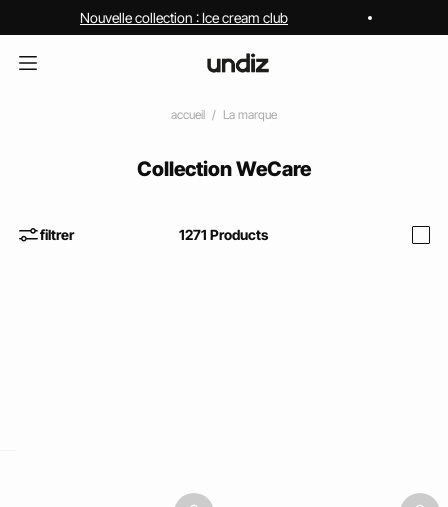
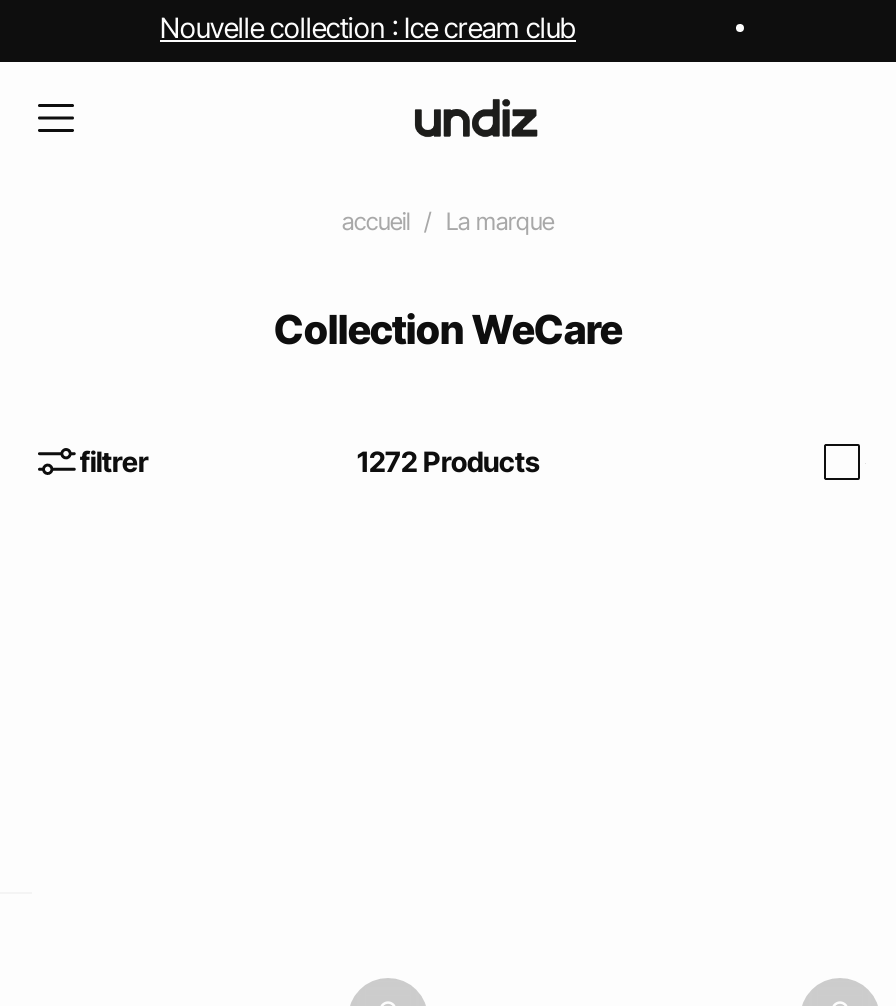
- 1271 Products
+ 1272 Products
